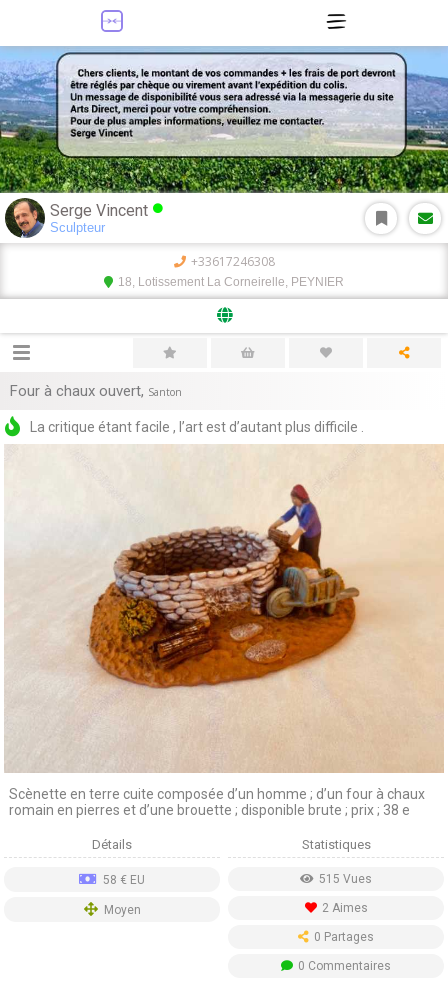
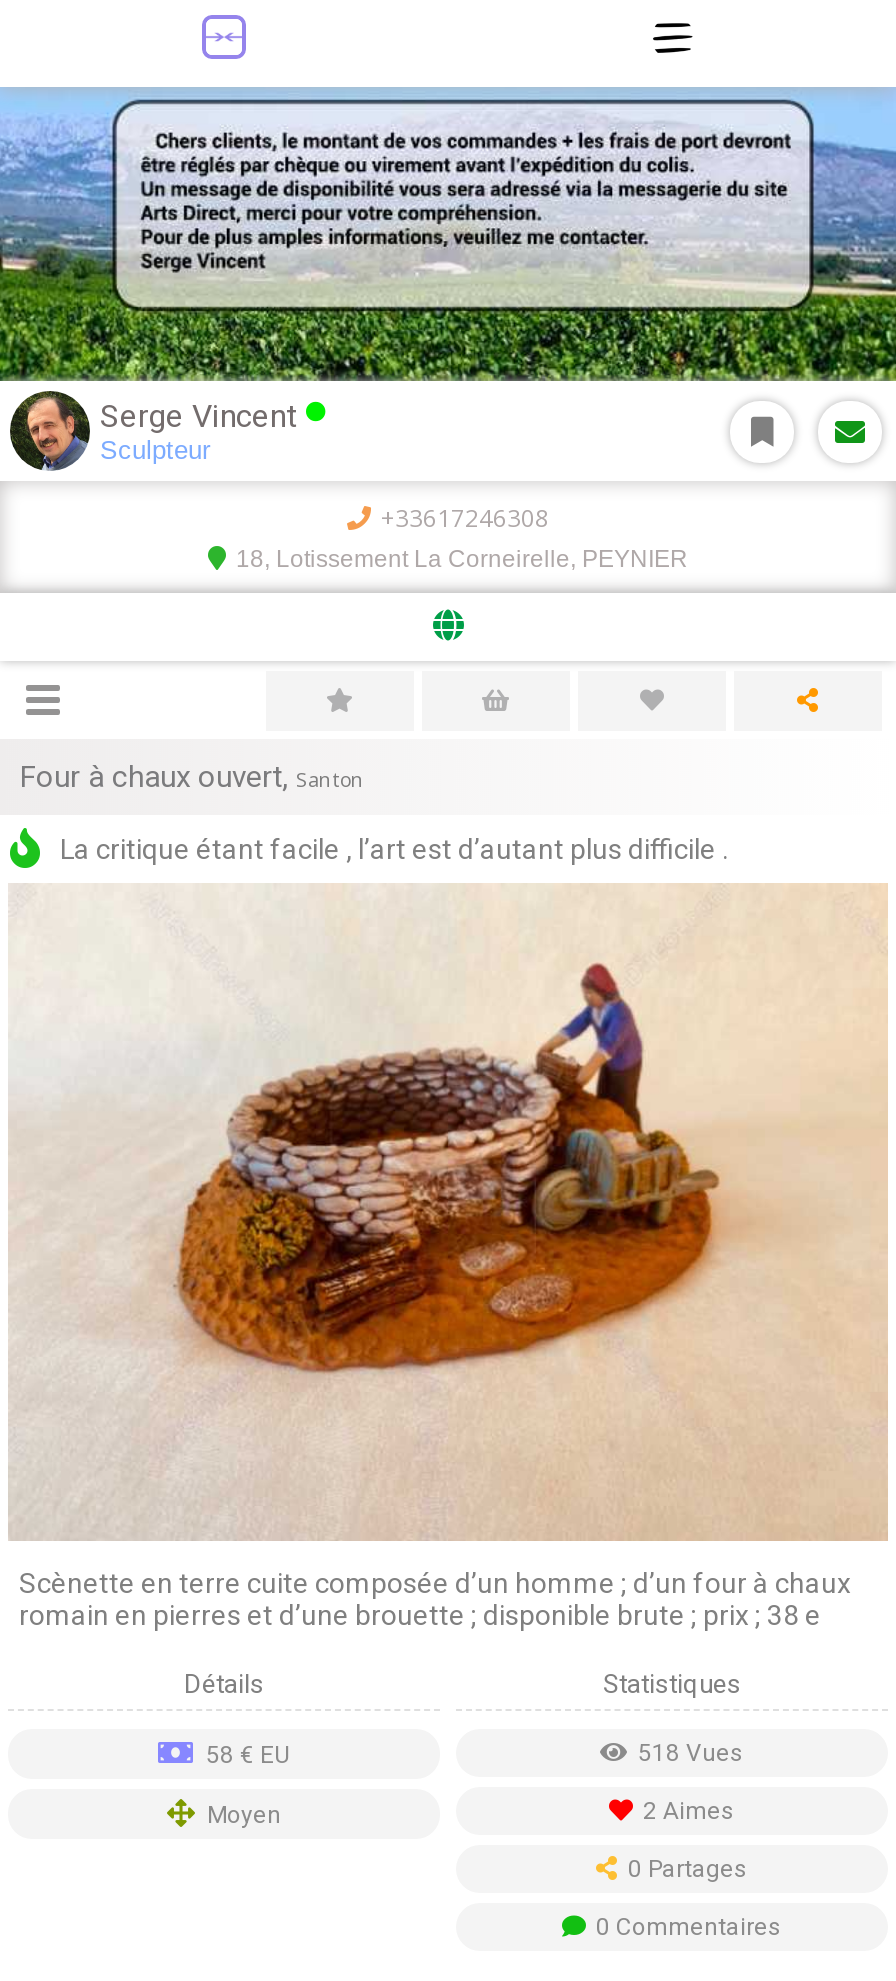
- 515 Vues
+ 518 Vues
